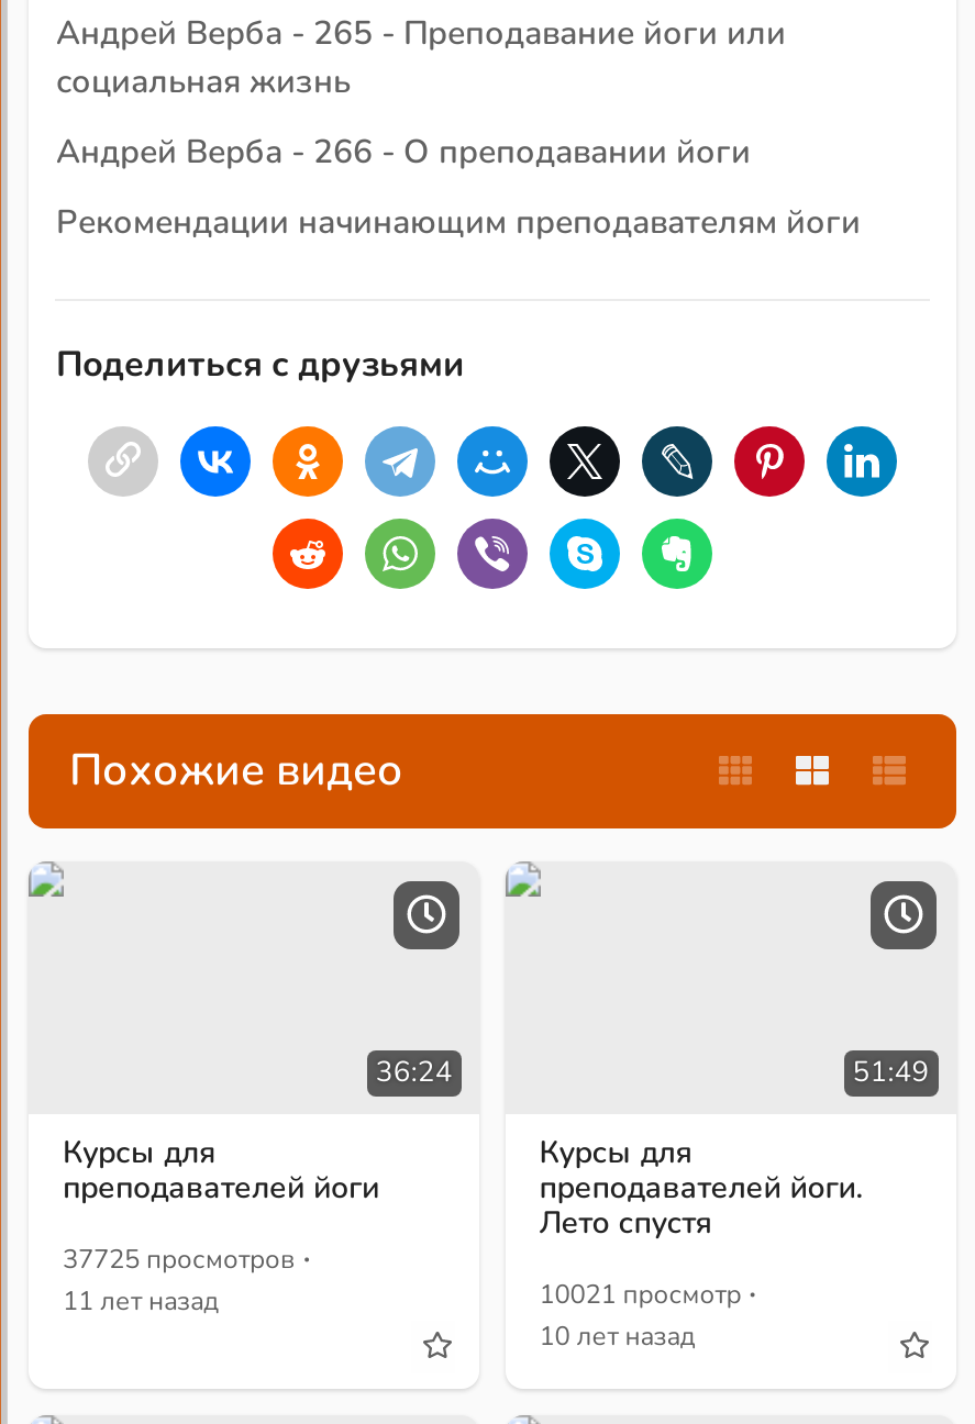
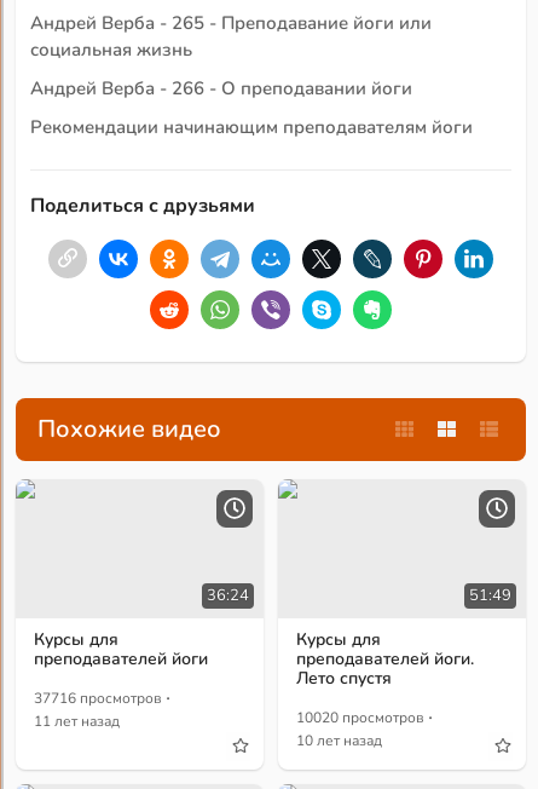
- 37725 просмотров ·
+ 37716 просмотров ·

- 10021 просмотр ·
+ 10020 просмотров ·
